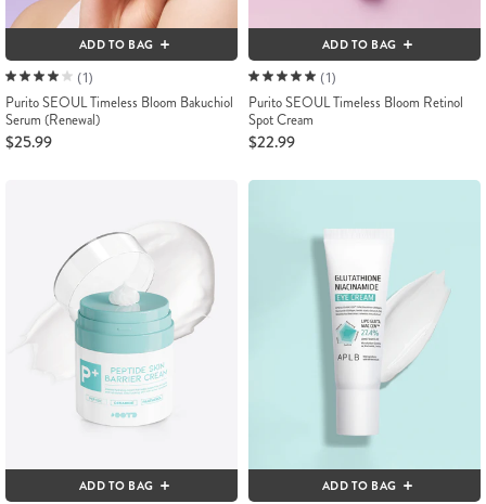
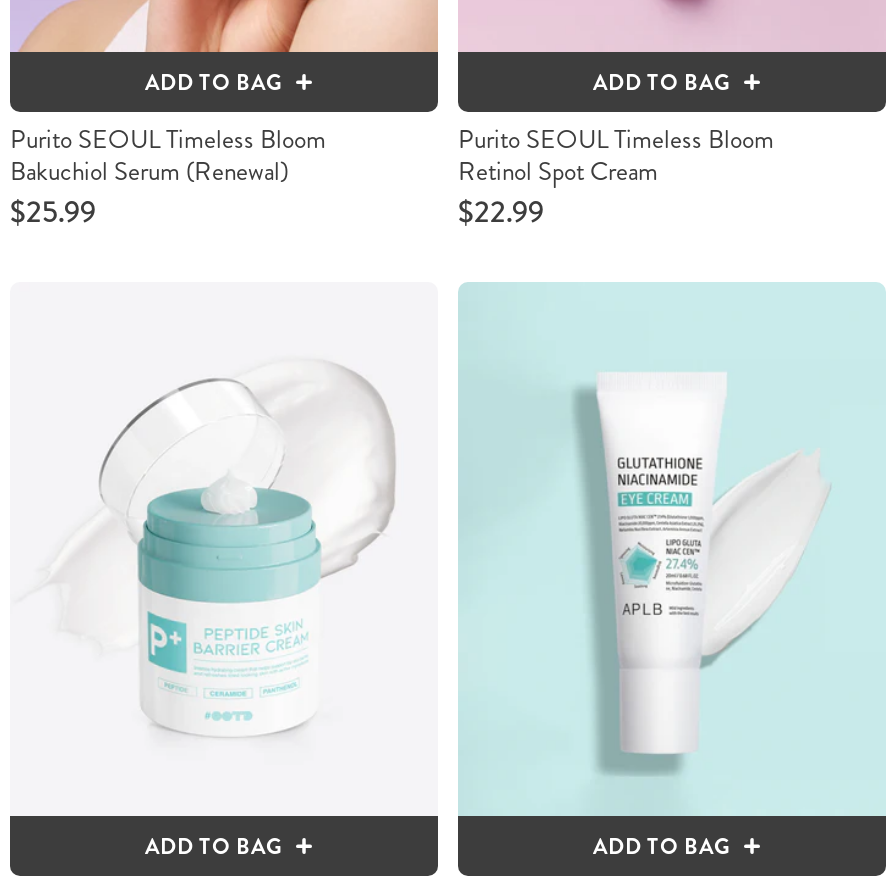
- (1)
- Purito SEOUL Timeless Bloom Bakuchiol
- Serum (Renewal)
+ Purito SEOUL Timeless Bloom
+ Bakuchiol Serum (Renewal)

- (1)
- Purito SEOUL Timeless Bloom Retinol
- Spot Cream
+ Purito SEOUL Timeless Bloom
+ Retinol Spot Cream
